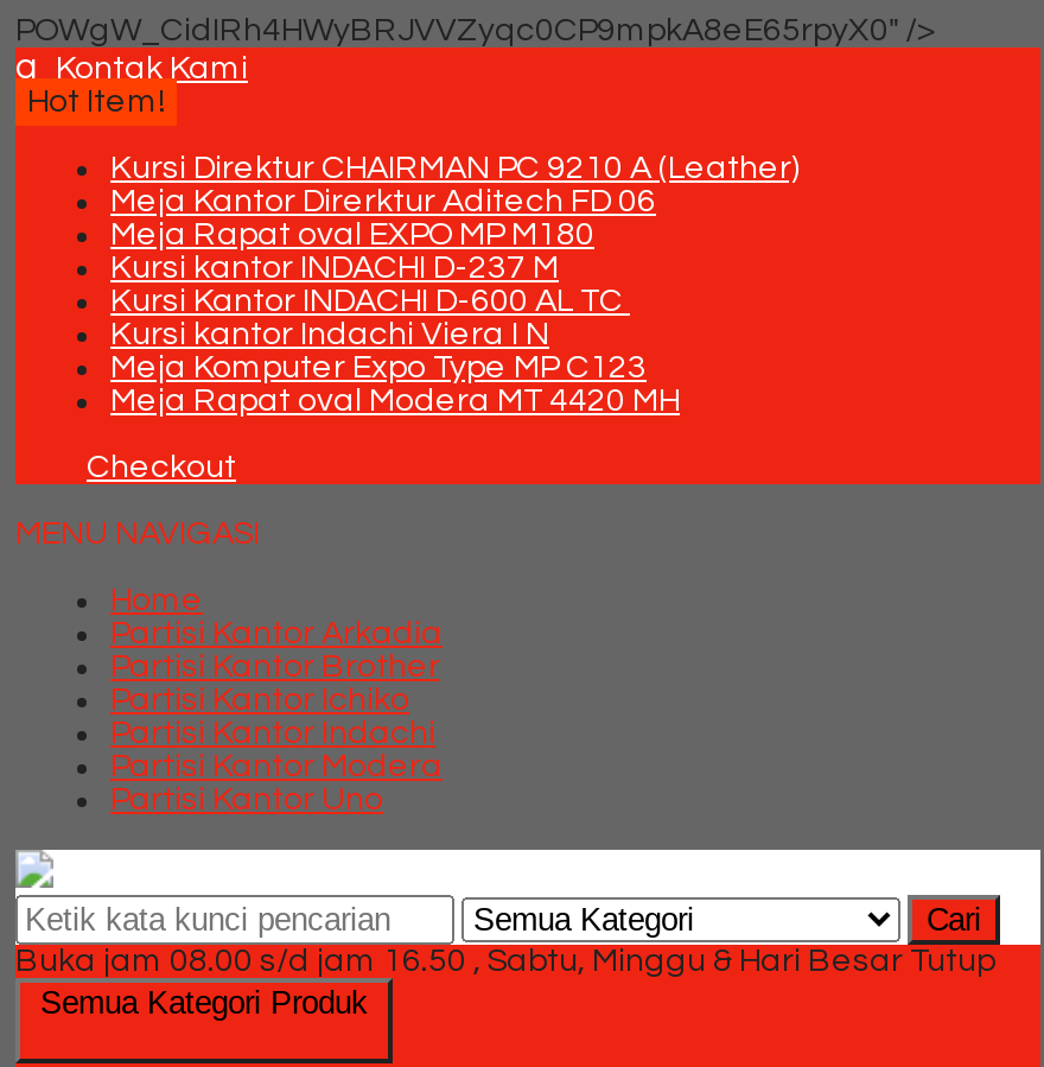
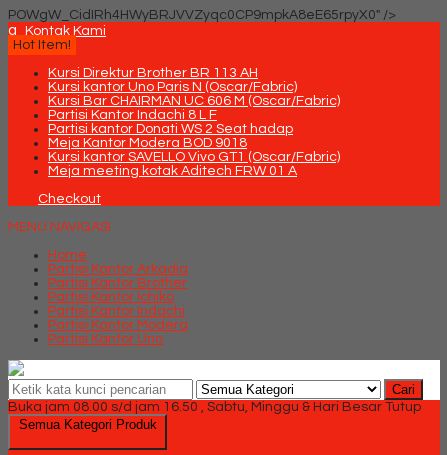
- Kursi Direktur CHAIRMAN PC 9210 A (Leather)
- Meja Kantor Direrktur Aditech FD 06
- Meja Rapat oval EXPO MP M180
- Kursi kantor INDACHI D-237 M
- Kursi Kantor INDACHI D-600 AL TC
- Kursi kantor Indachi Viera I N
- Meja Komputer Expo Type MP C123
- Meja Rapat oval Modera MT 4420 MH
+ Kursi Direktur Brother BR 113 AH
+ Kursi kantor Uno Paris N (Oscar/Fabric)
+ Kursi Bar CHAIRMAN UC 606 M (Oscar/Fabric)
+ Partisi Kantor Indachi 8 L F
+ Partisi kantor Donati WS 2 Seat hadap
+ Meja Kantor Modera BOD 9018
+ Kursi kantor SAVELLO Vivo GT1 (Oscar/Fabric)
+ Meja meeting kotak Aditech FRW 01 A
